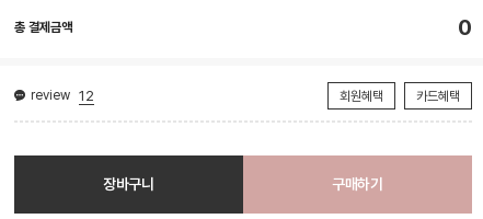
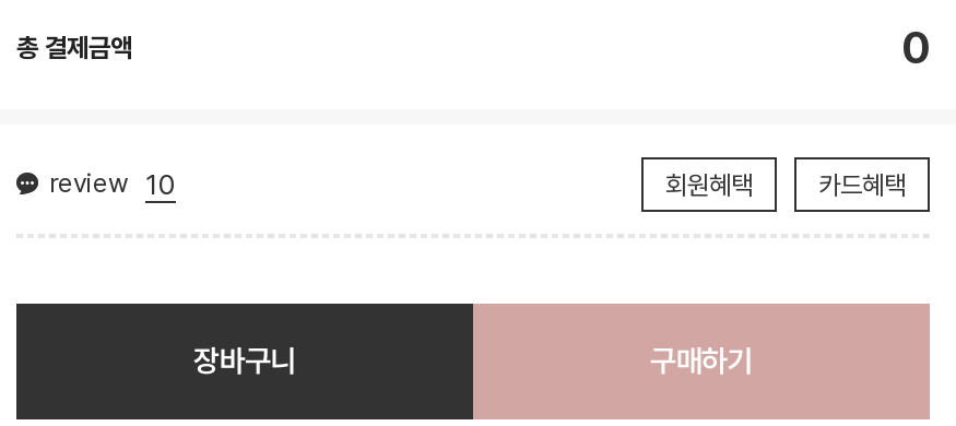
- review 12
+ review 10
